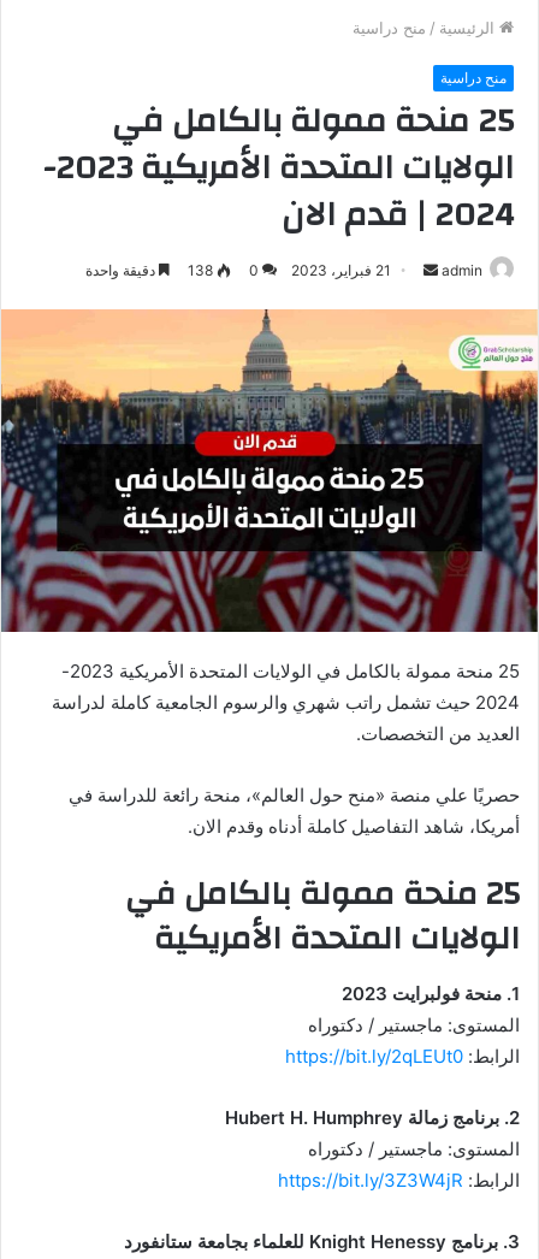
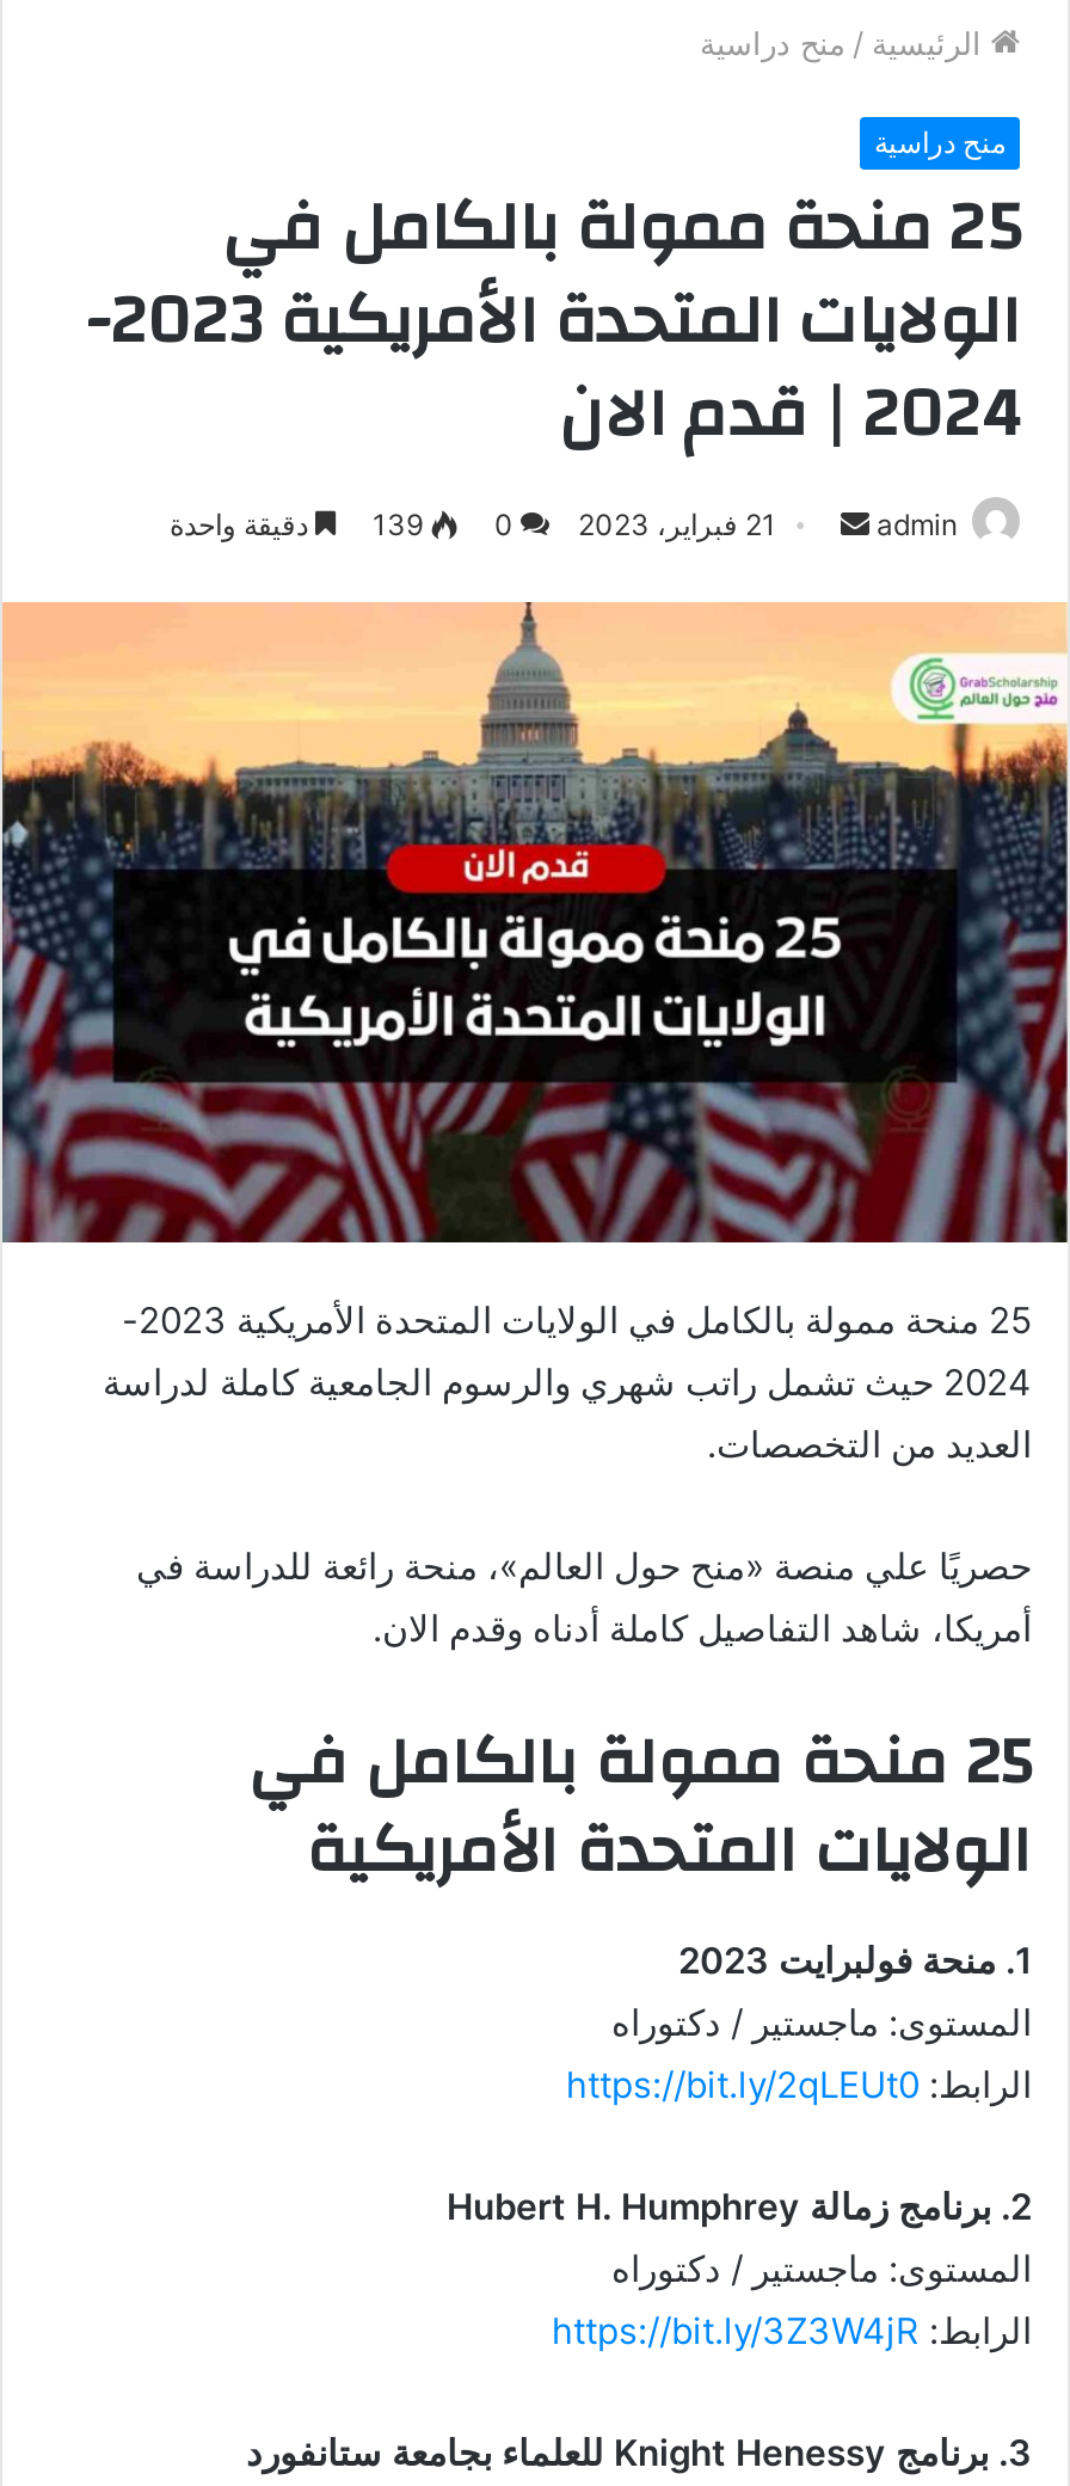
- 0 138 دقيقة واحدة
+ 0 139 دقيقة واحدة
